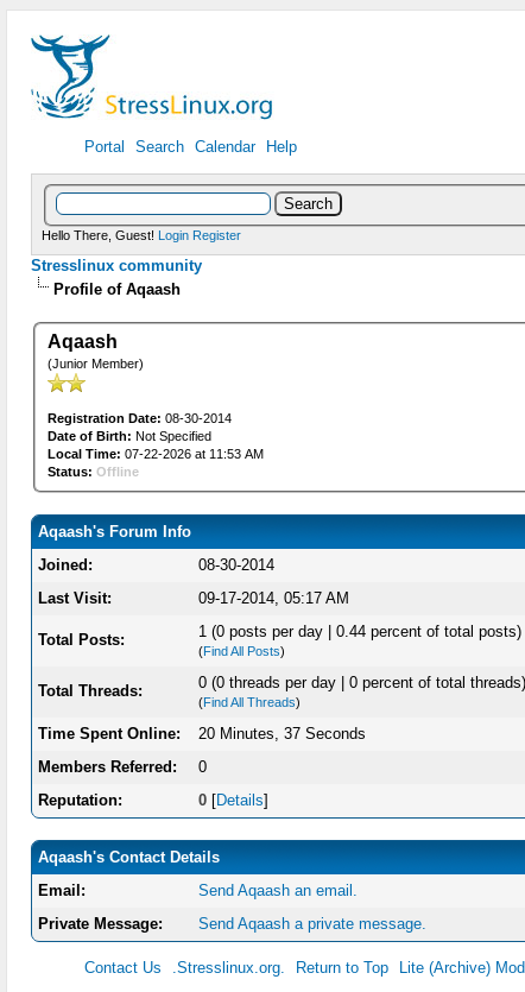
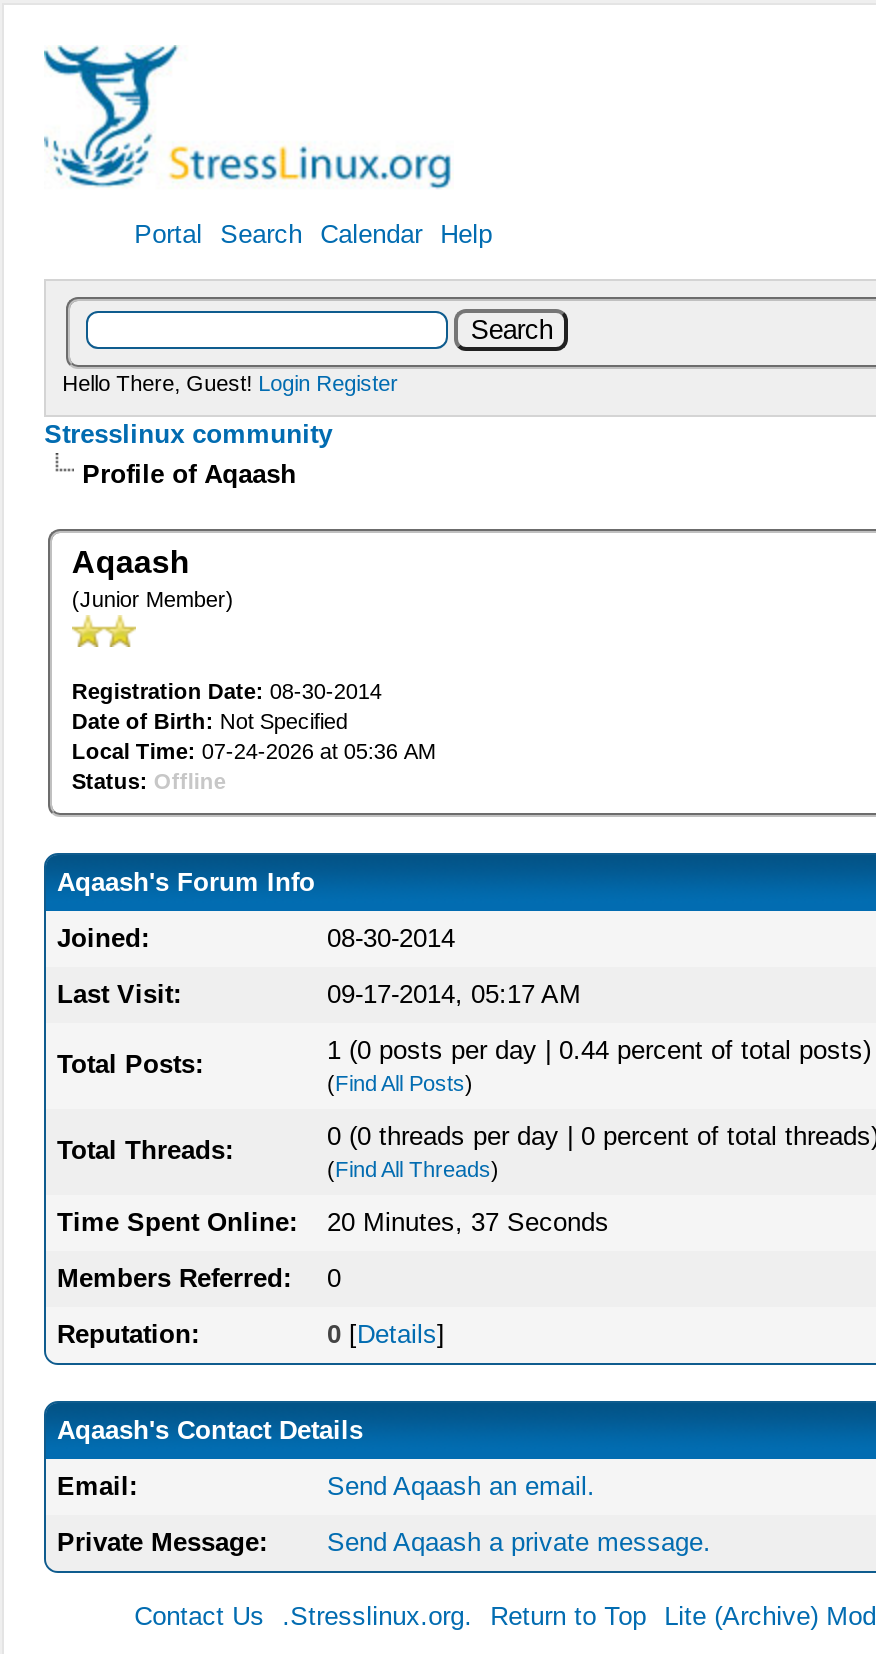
- Local Time: 07-22-2026 at 11:53 AM
+ Local Time: 07-24-2026 at 05:36 AM
